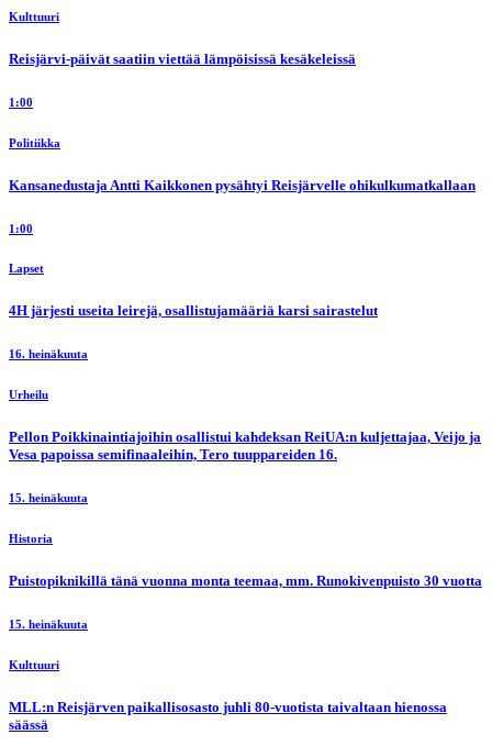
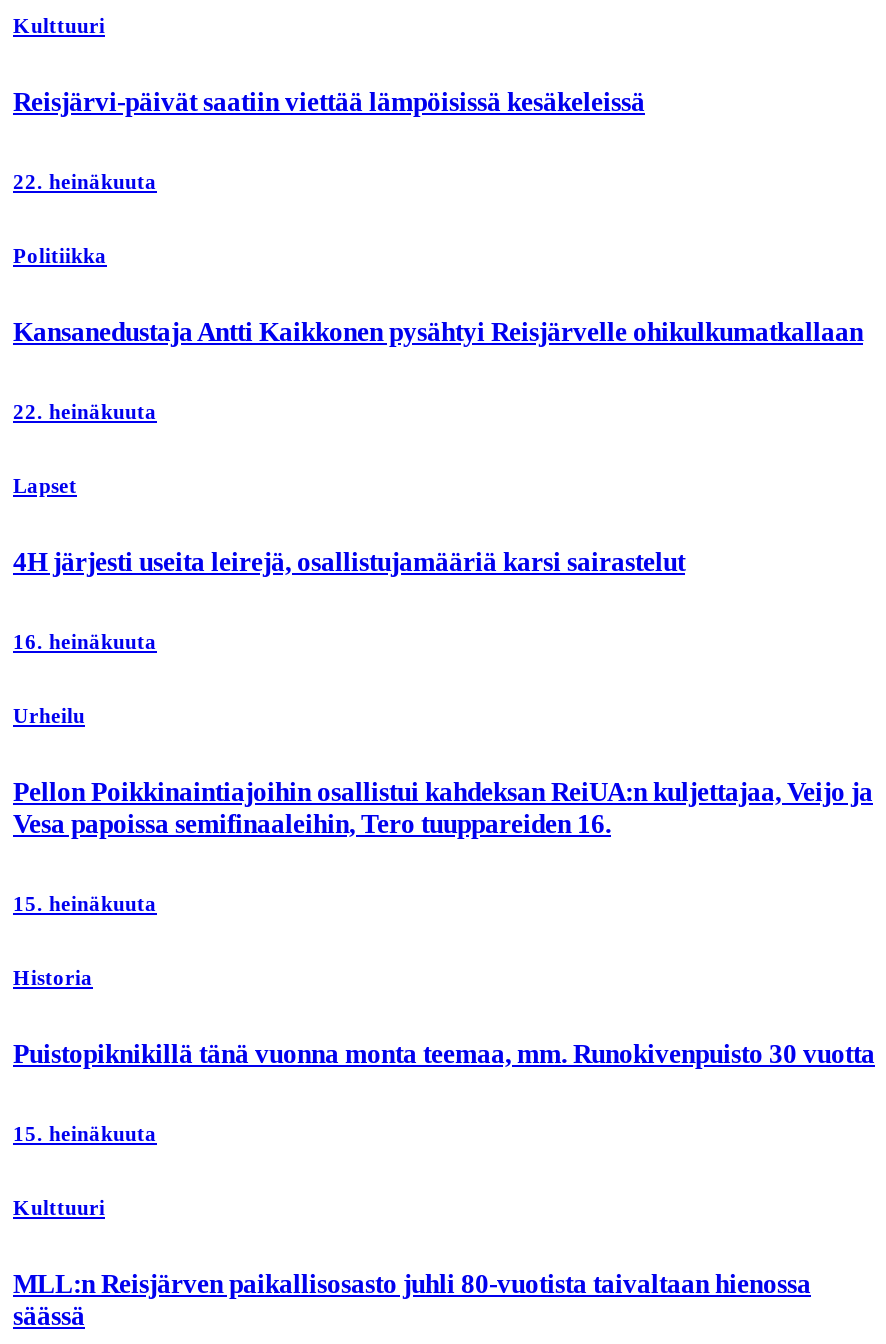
- 1:00
+ 22. heinäkuuta

- 1:00
+ 22. heinäkuuta
